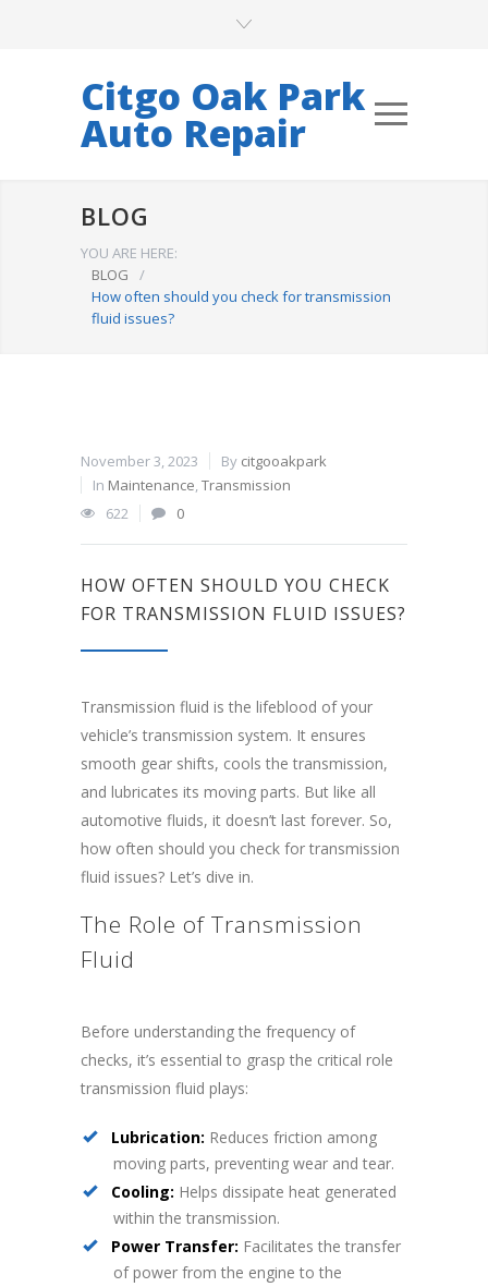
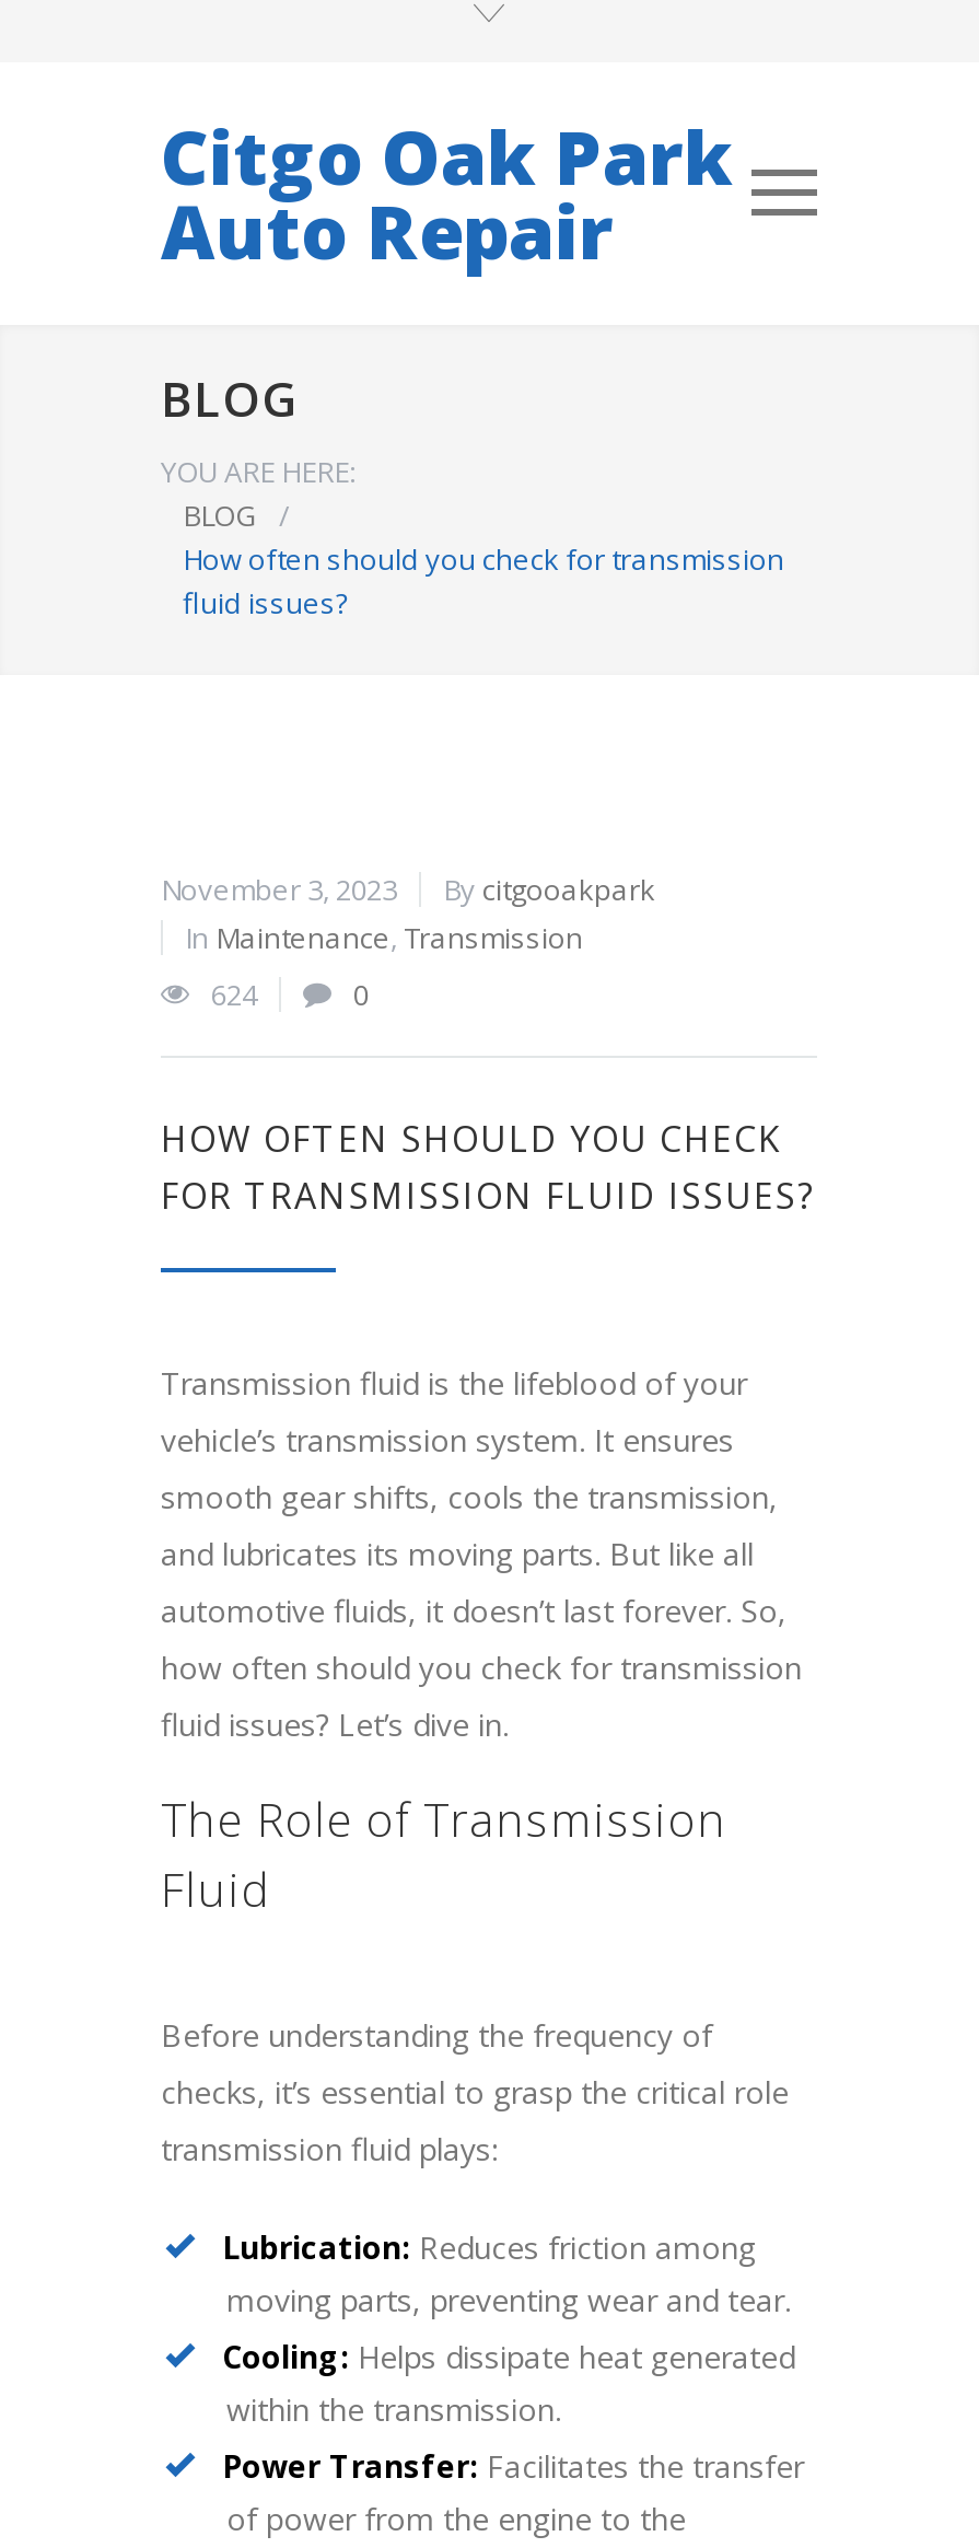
- 622
+ 624
